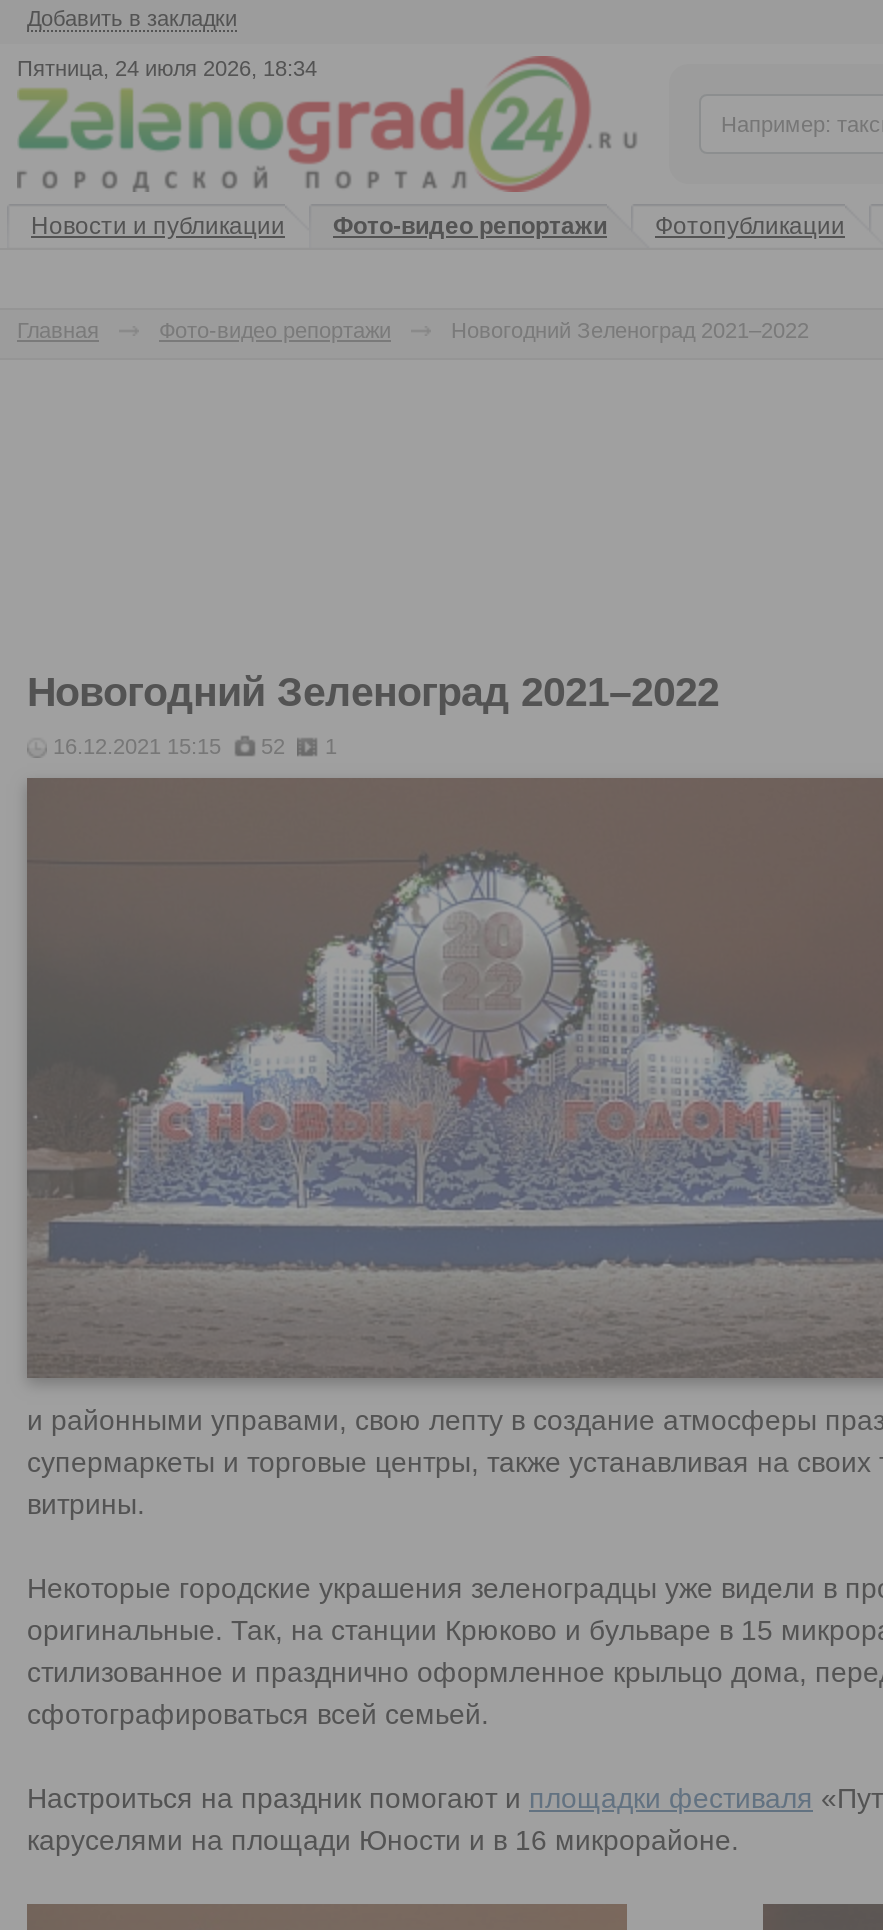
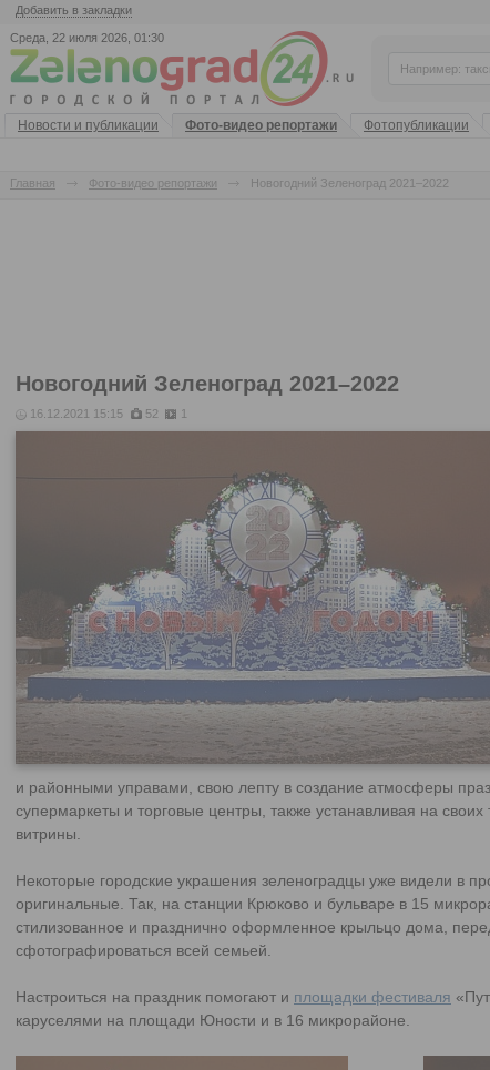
- Пятница, 24 июля 2026, 18:34
+ Среда, 22 июля 2026, 01:30
